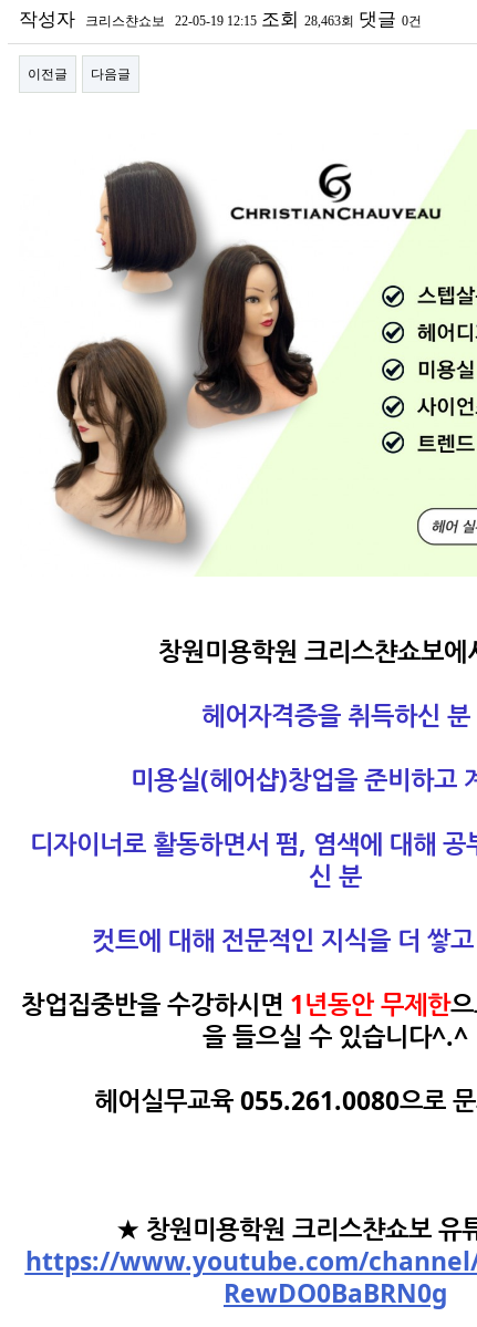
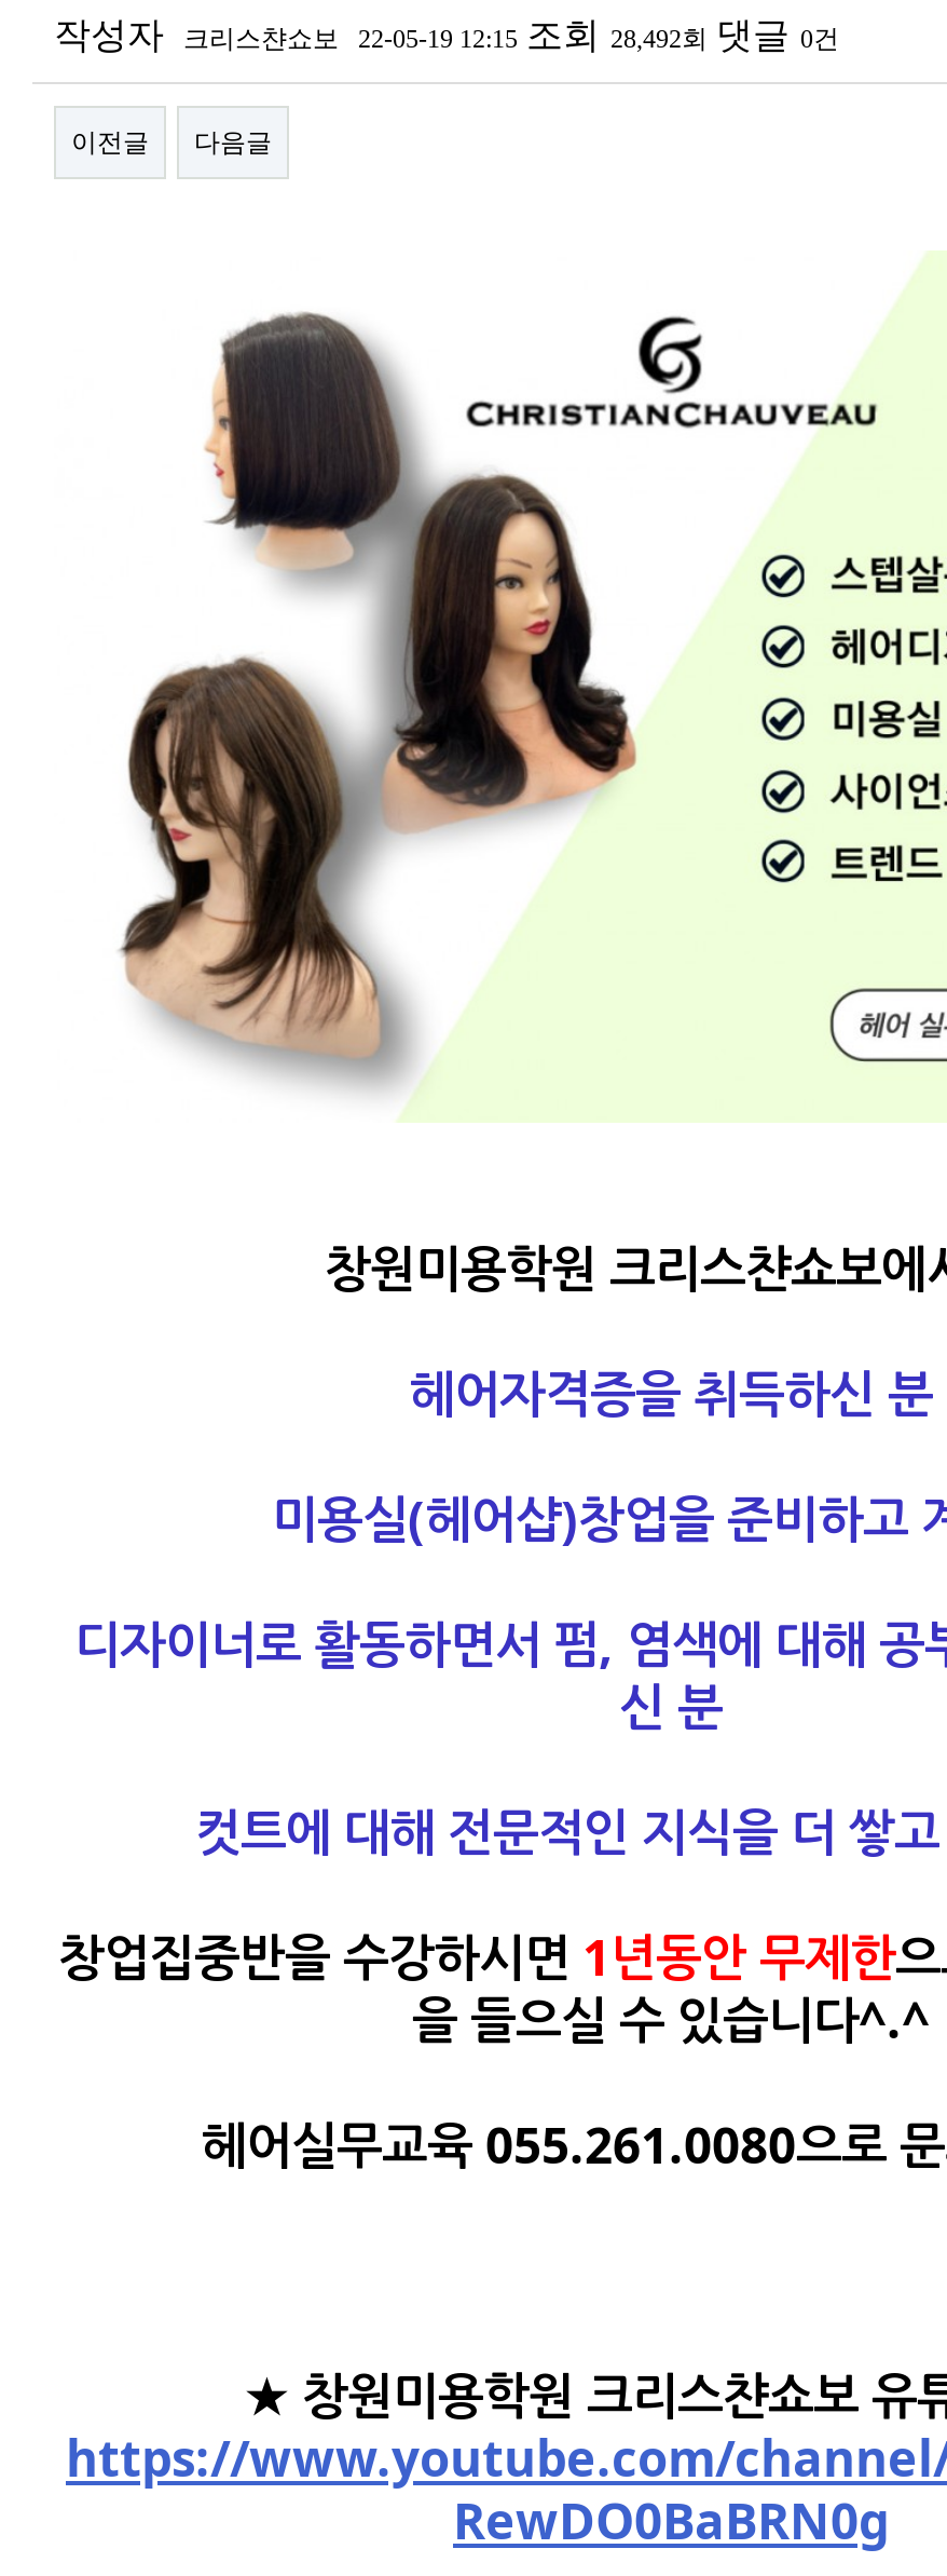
- 22-05-19 12:15 조회 28,463회 댓글 0건
+ 22-05-19 12:15 조회 28,492회 댓글 0건
